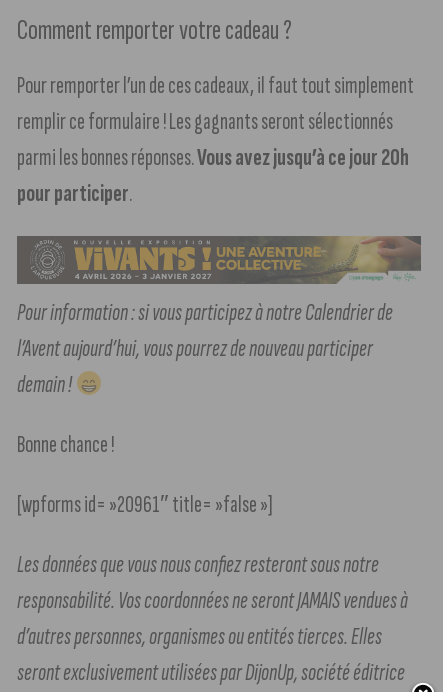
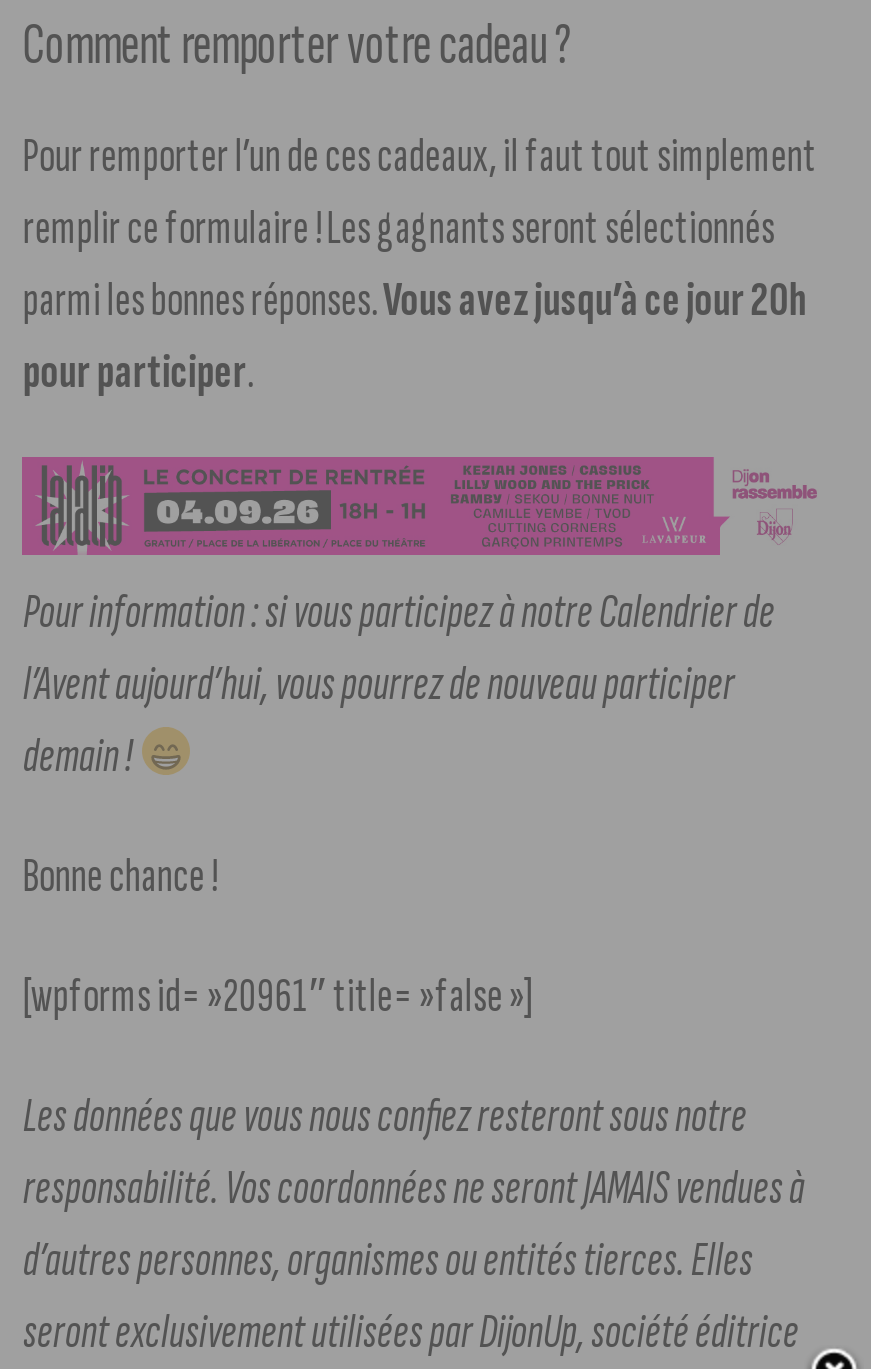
- [image]
+ [image]
